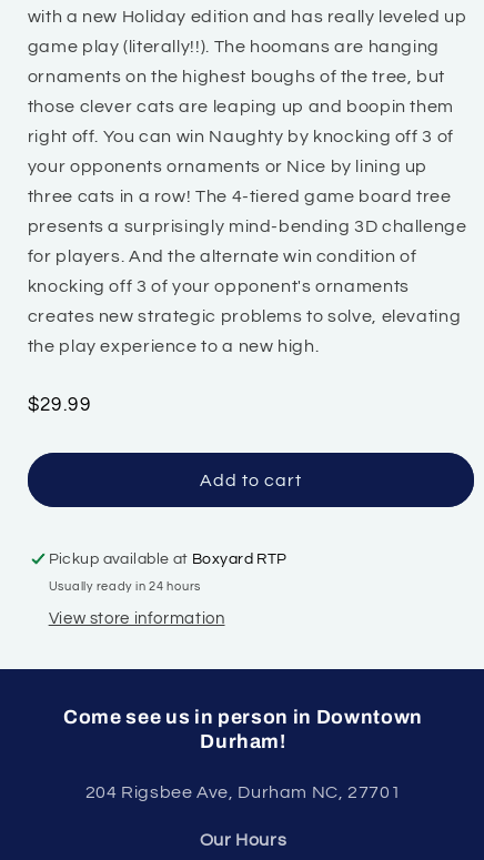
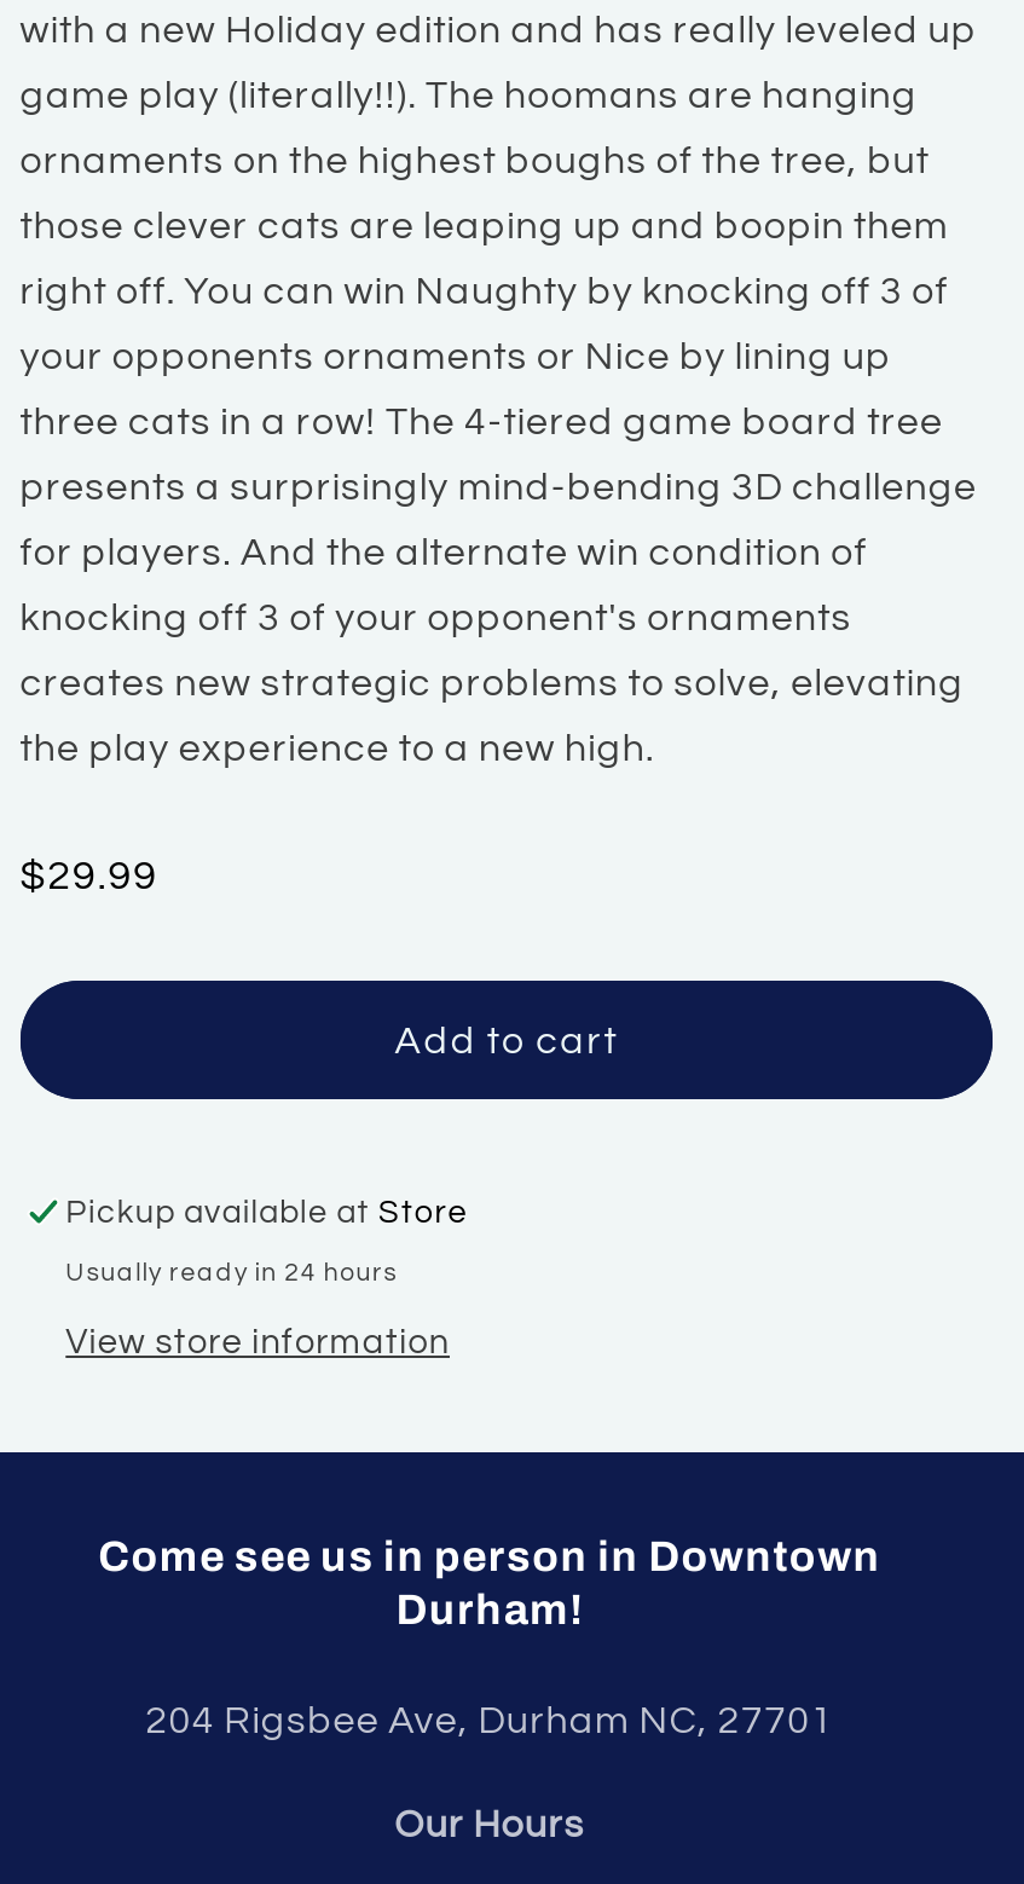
- Pickup available at Boxyard RTP
+ Pickup available at Store
